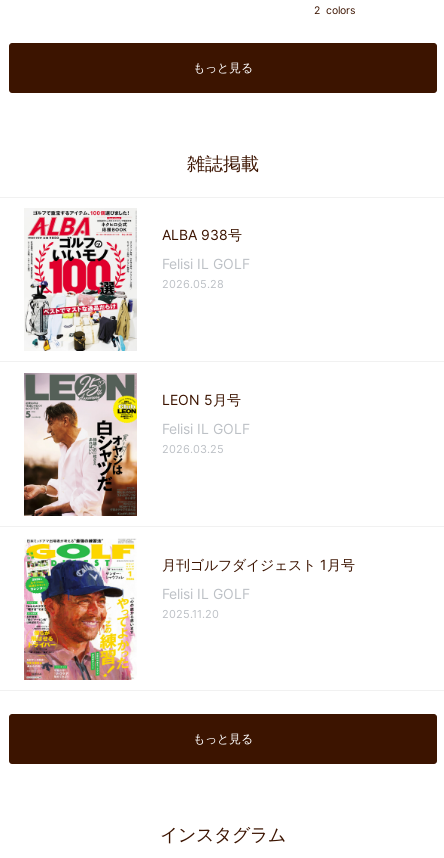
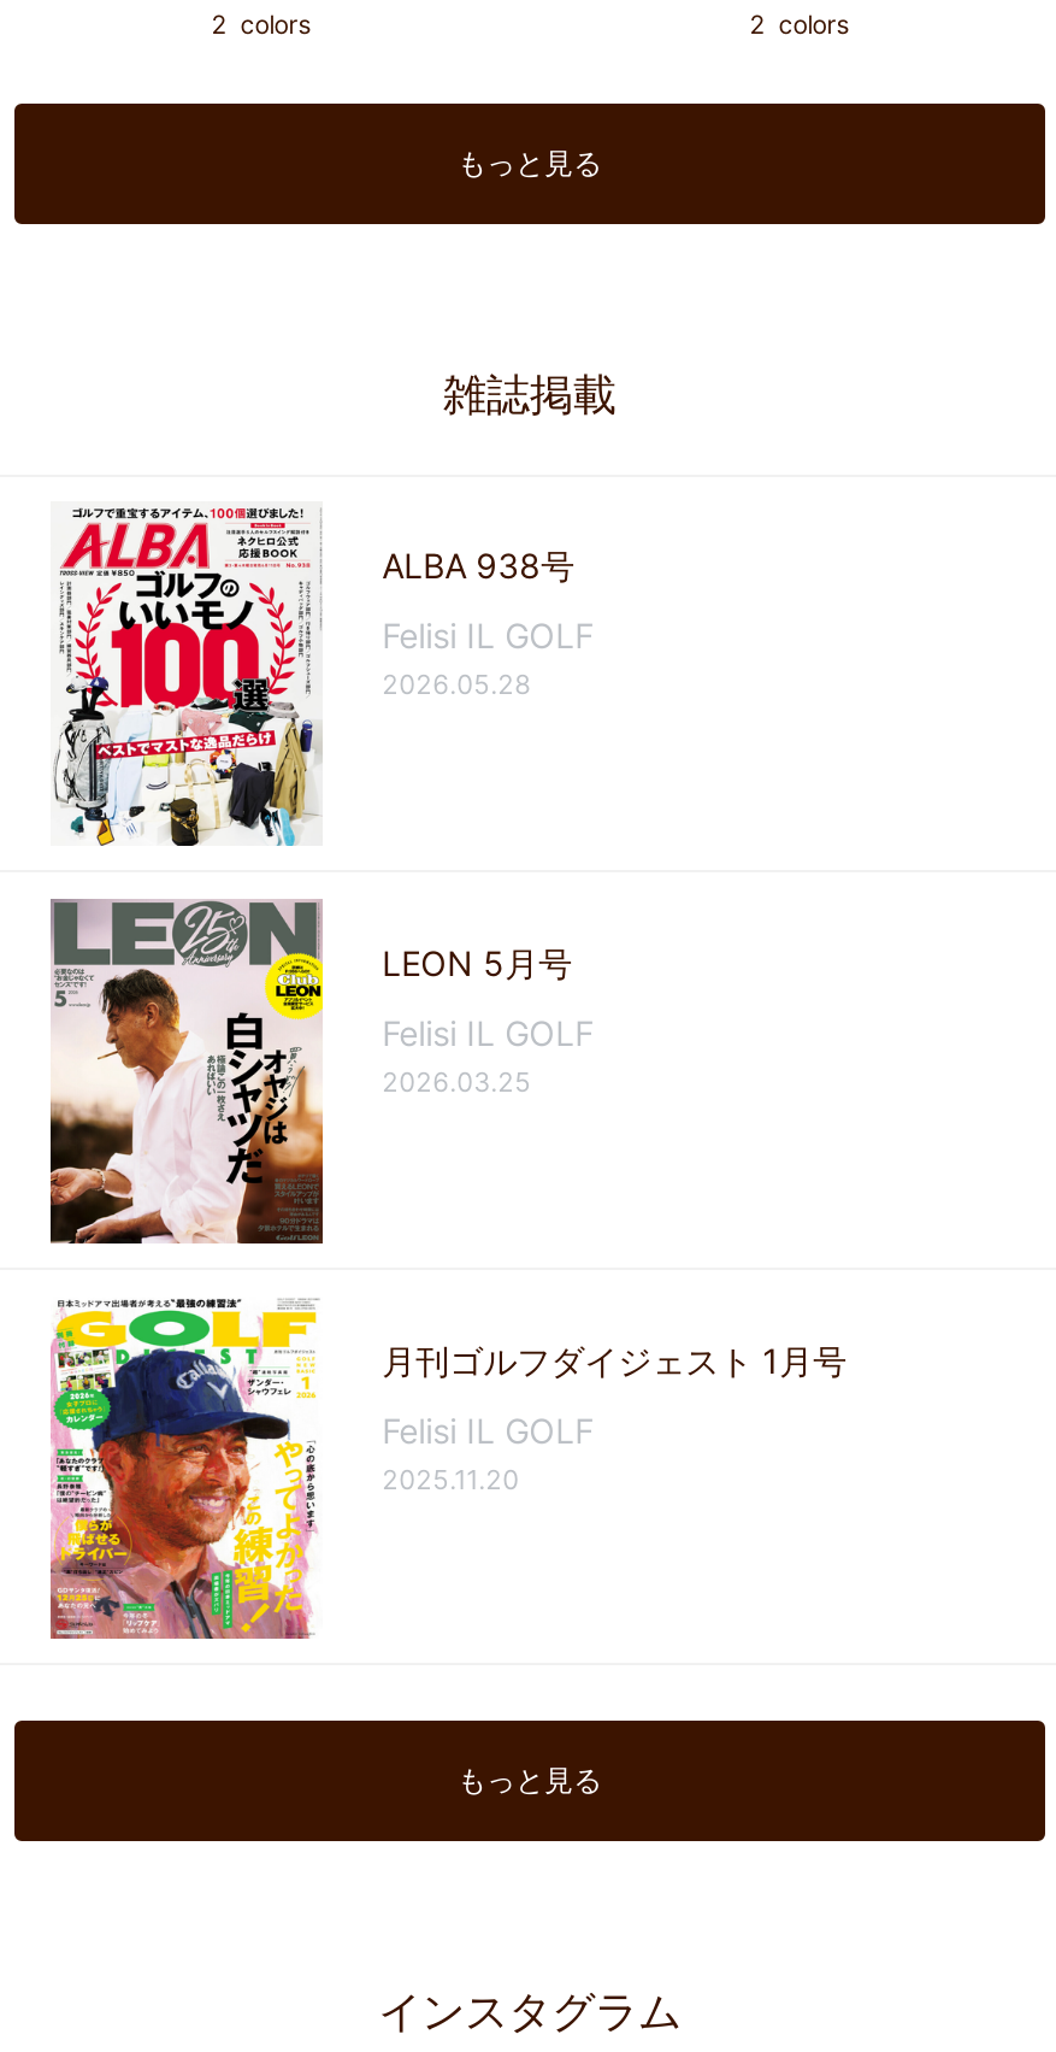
+ 2 colors
